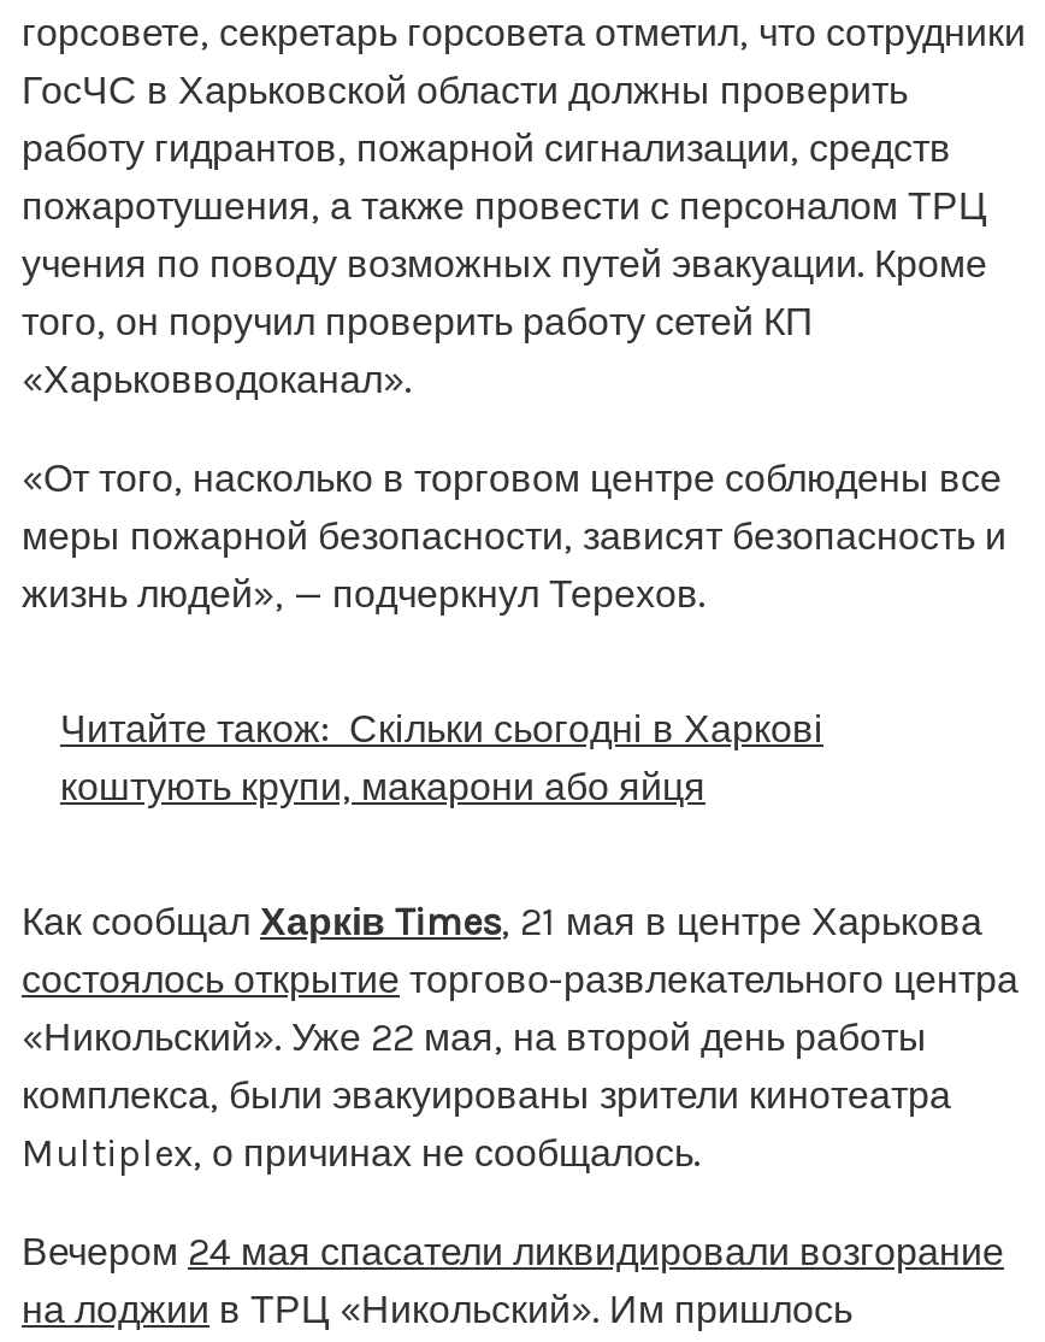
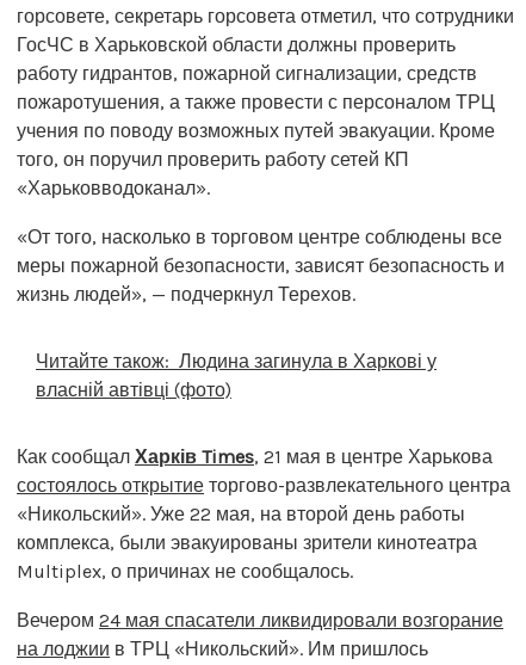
- Читайте також: Скільки сьогодні в Харкові
- коштують крупи, макарони або яйця
+ Читайте також: Людина загинула в Харкові у
+ власній автівці (фото)
